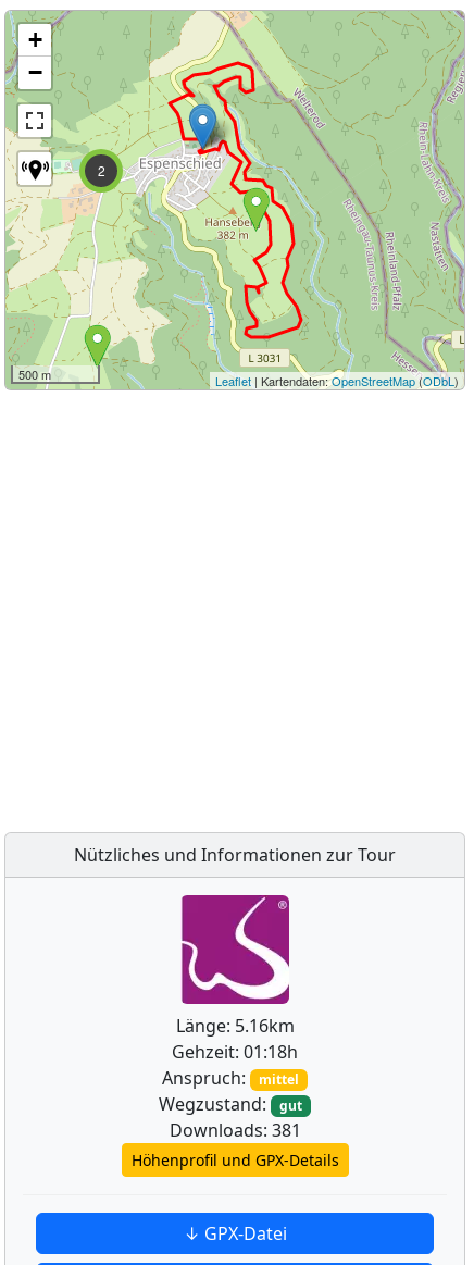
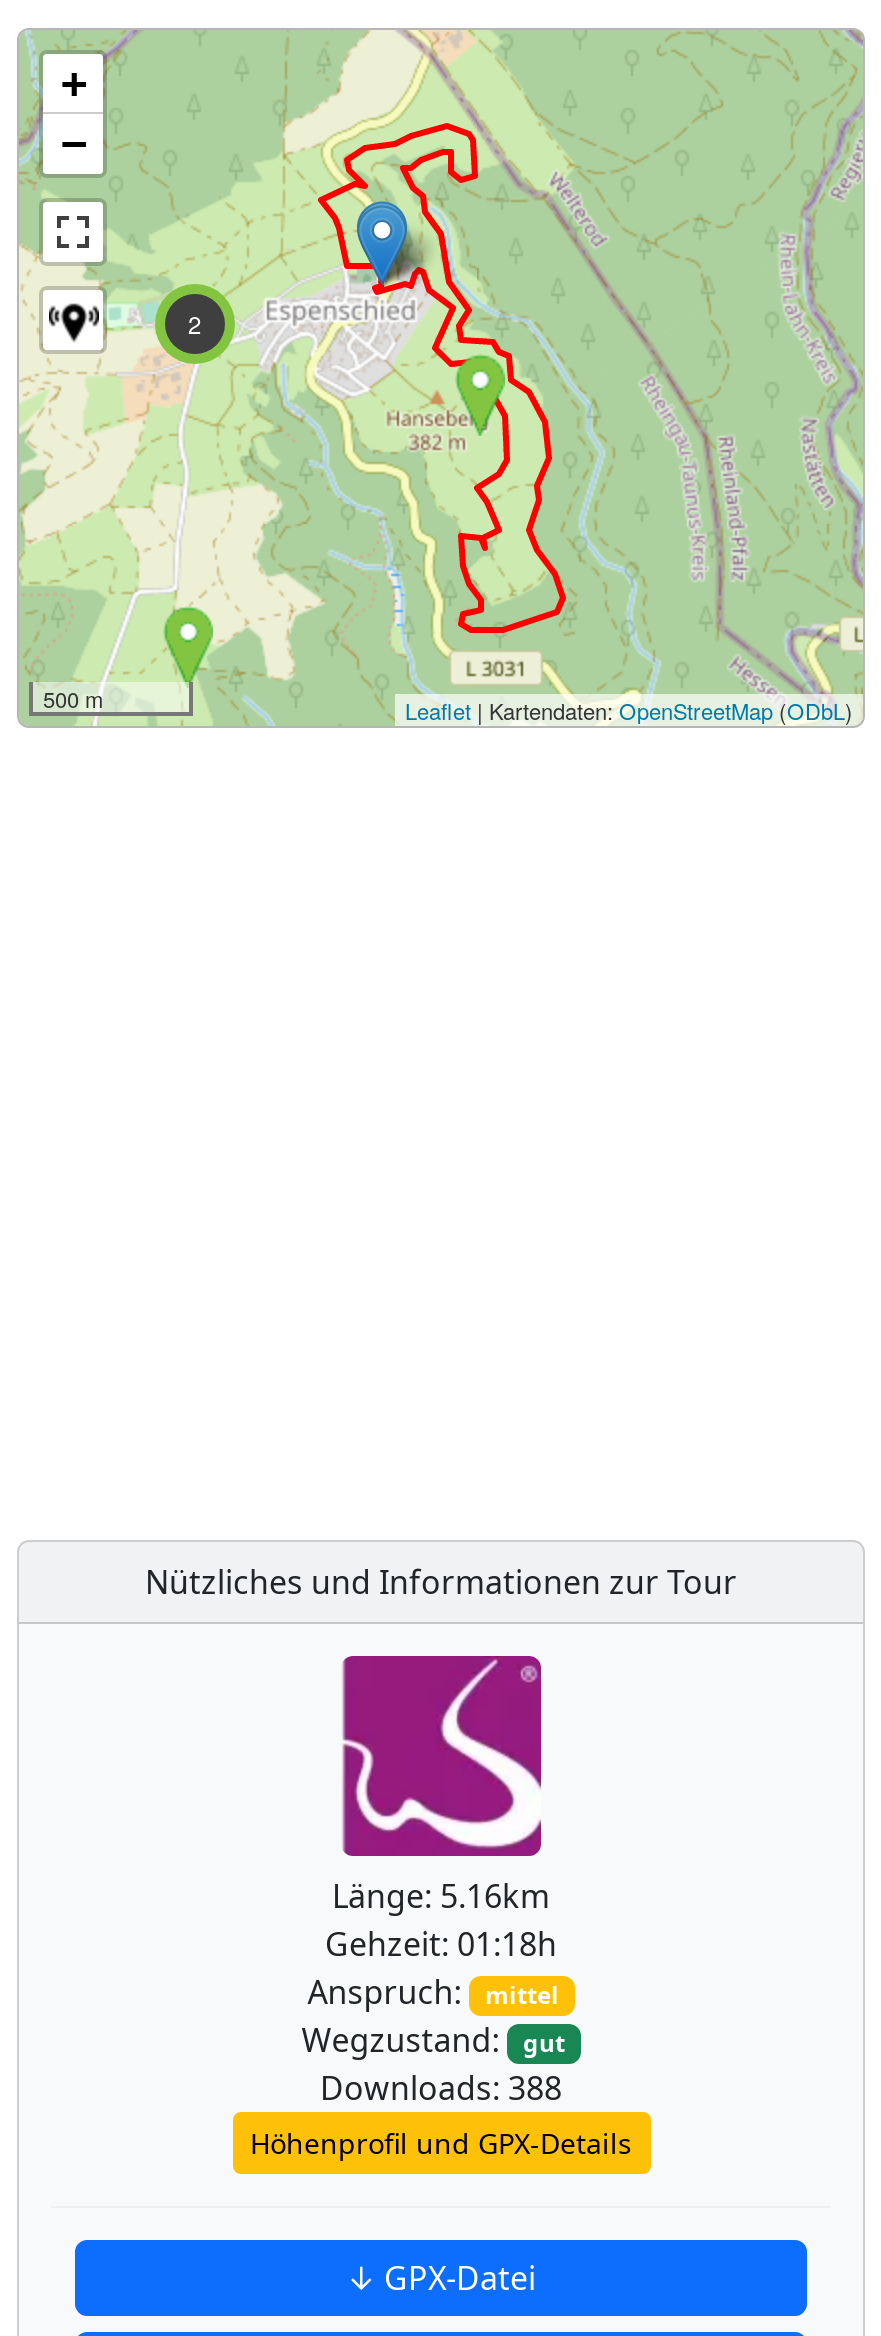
- Downloads: 381
+ Downloads: 388
